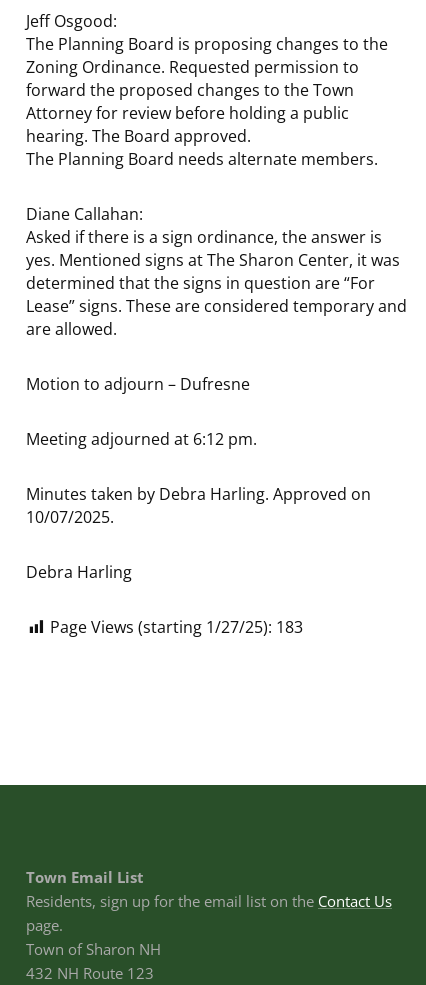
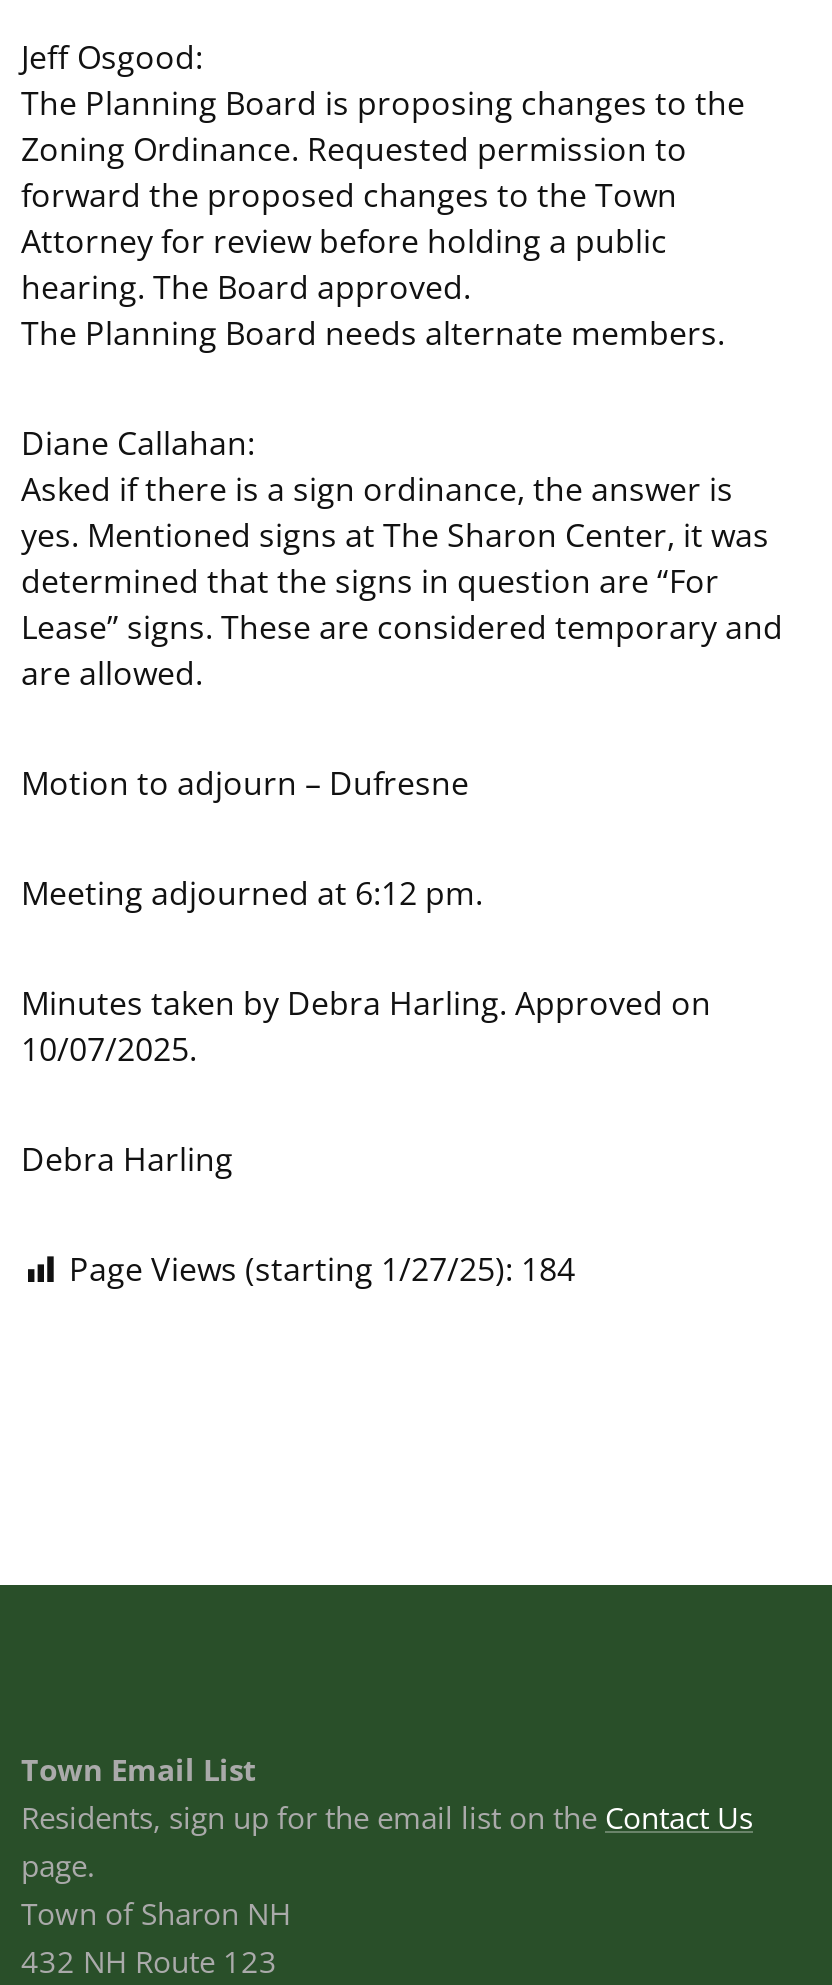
- Page Views (starting 1/27/25): 183
+ Page Views (starting 1/27/25): 184
